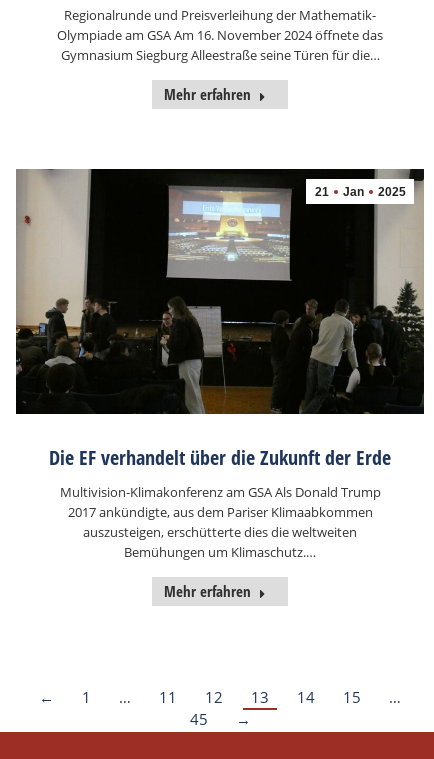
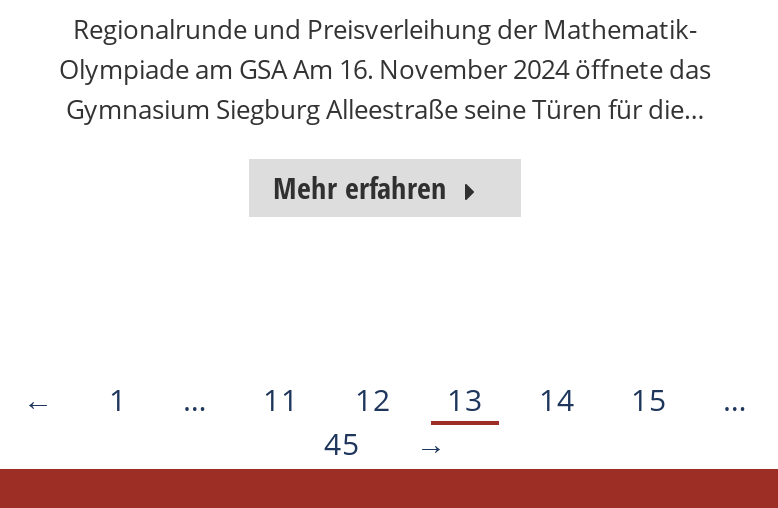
- [image]
- 21
- Jan
- 2025

- Die EF verhandelt über die Zukunft der Erde
- Multivision-Klimakonferenz am GSA Als Donald Trump
- 2017 ankündigte, aus dem Pariser Klimaabkommen
- auszusteigen, erschütterte dies die weltweiten
- Bemühungen um Klimaschutz.…
- Mehr erfahren
